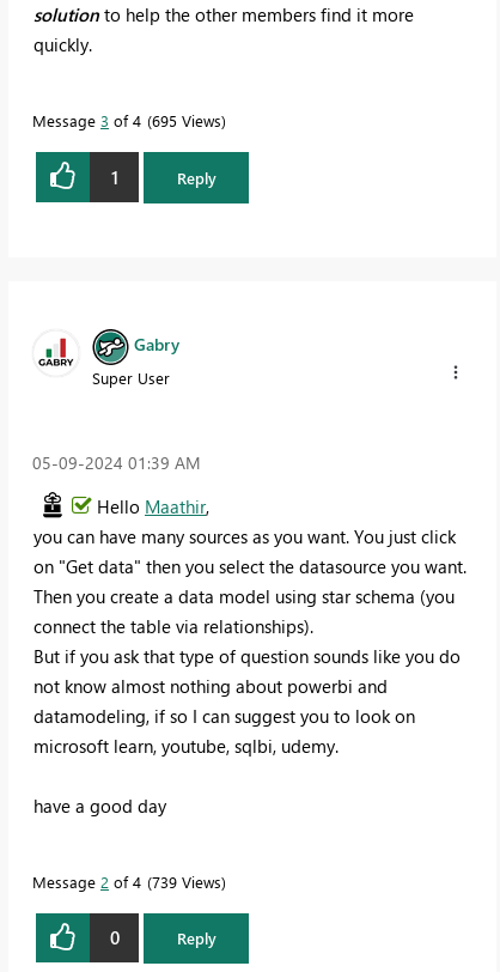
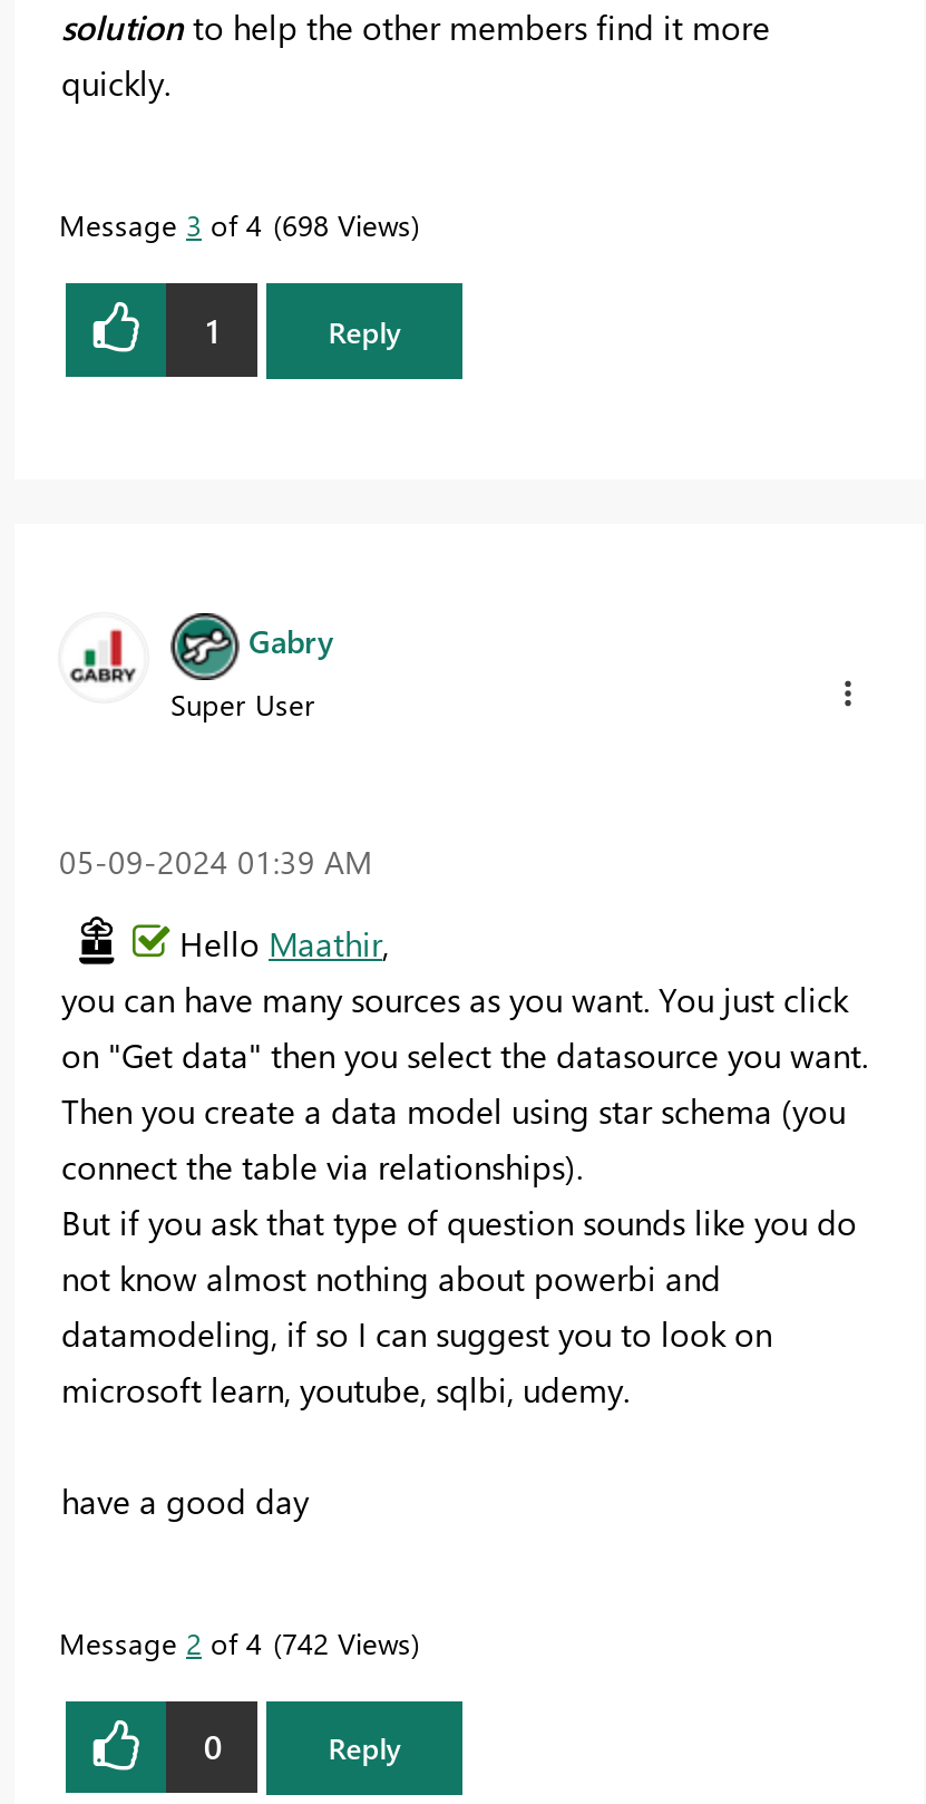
- Message 3 of 4 695 Views
+ Message 3 of 4 698 Views

- Message 2 of 4 739 Views
+ Message 2 of 4 742 Views
